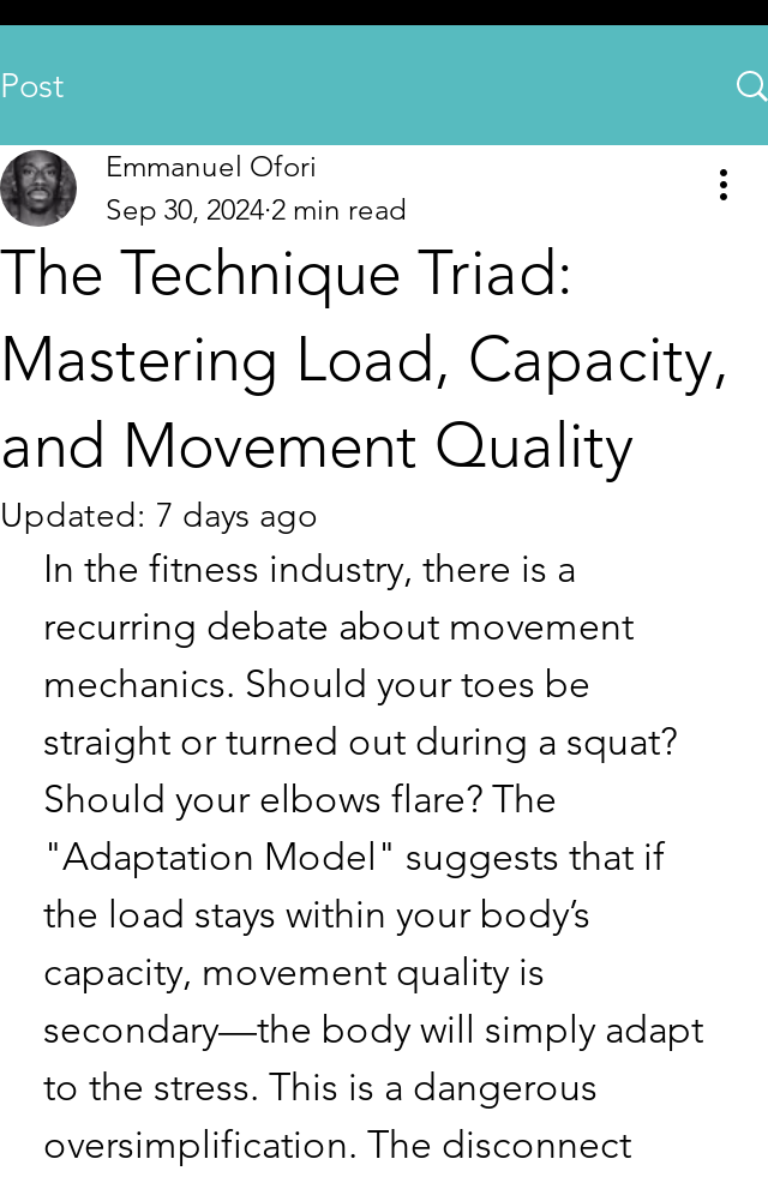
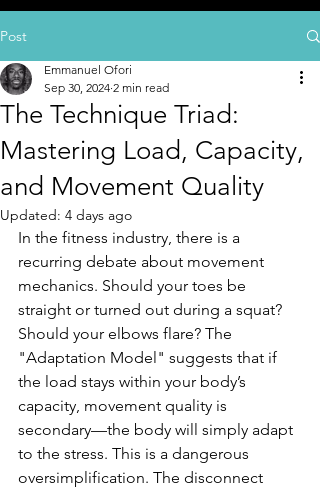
- Updated: 7 days ago
+ Updated: 4 days ago
